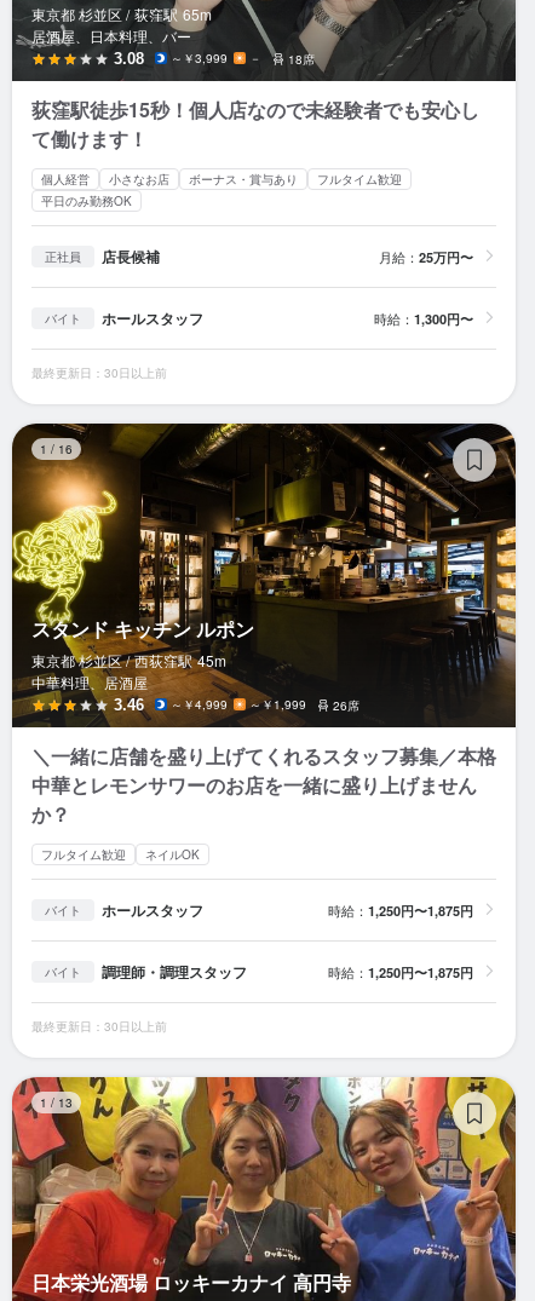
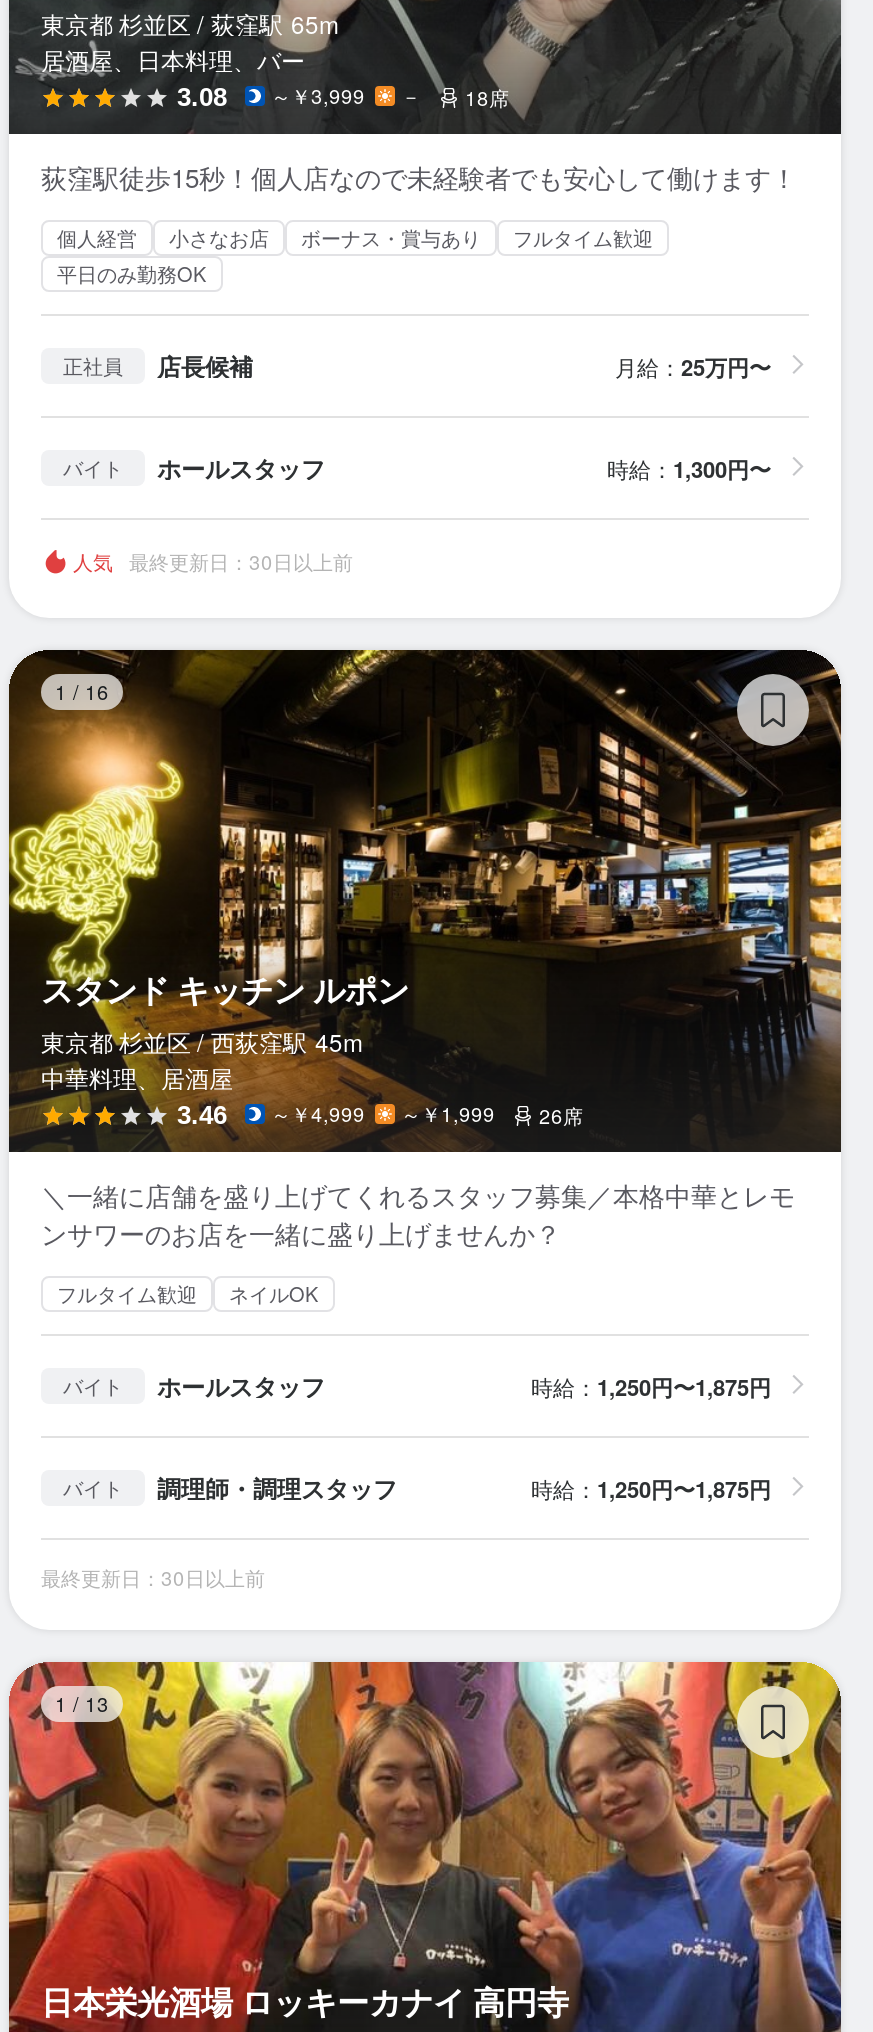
- 最終更新日：30日以上前
+ 人気 最終更新日：30日以上前
